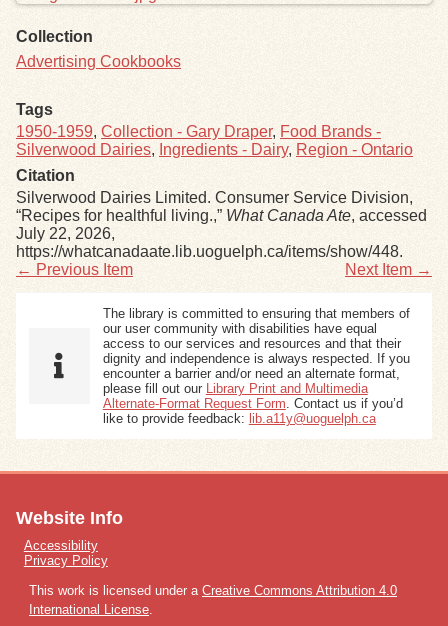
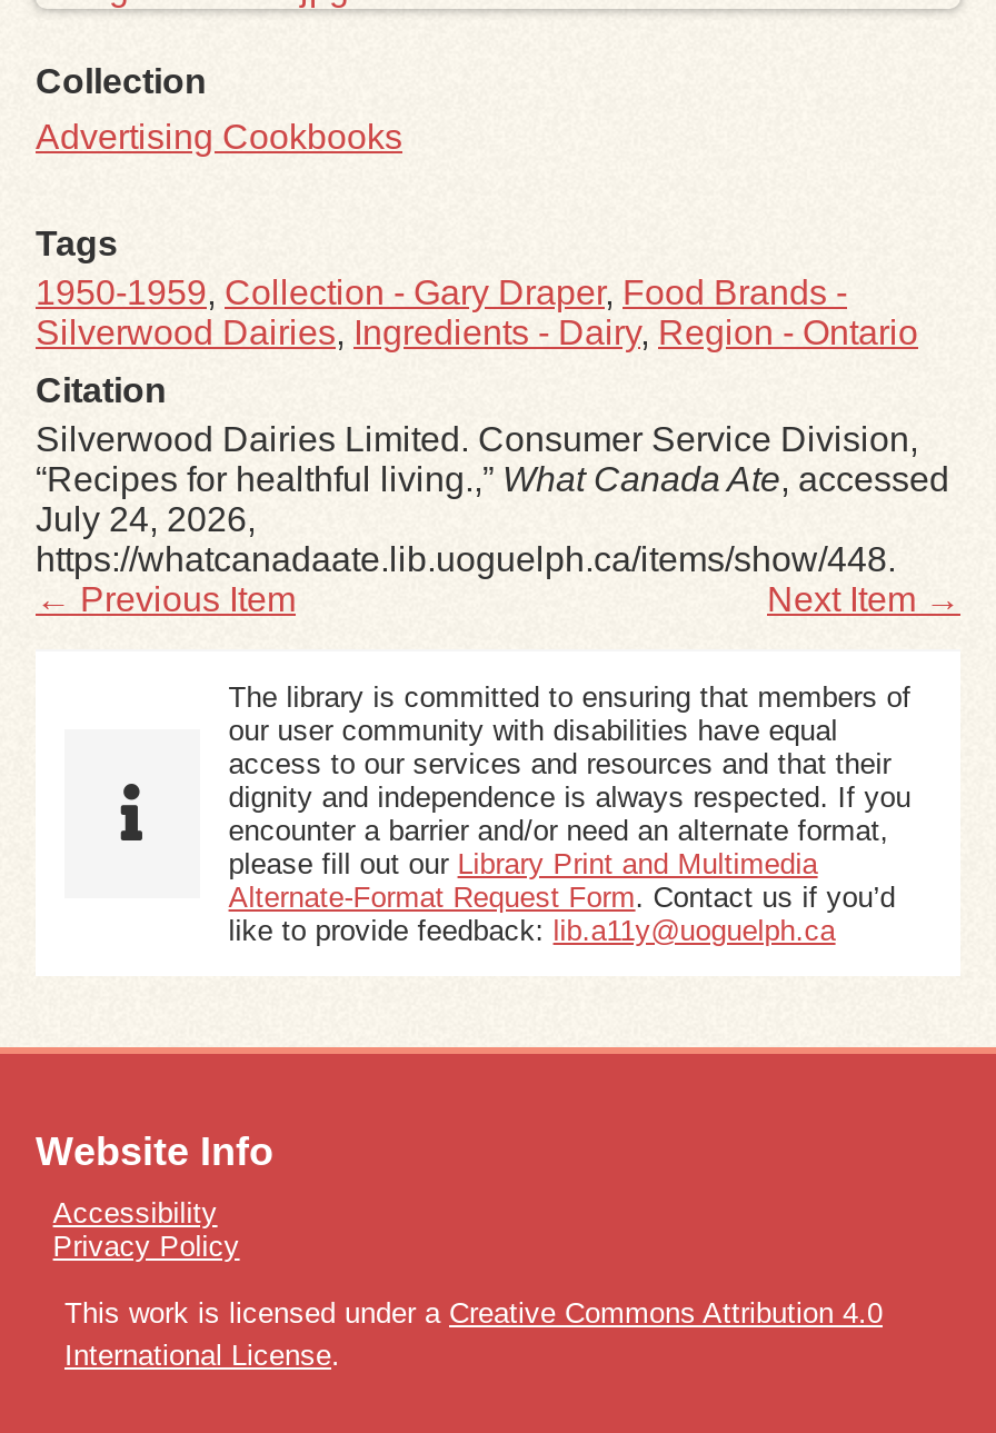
- July 22, 2026,
+ July 24, 2026,
